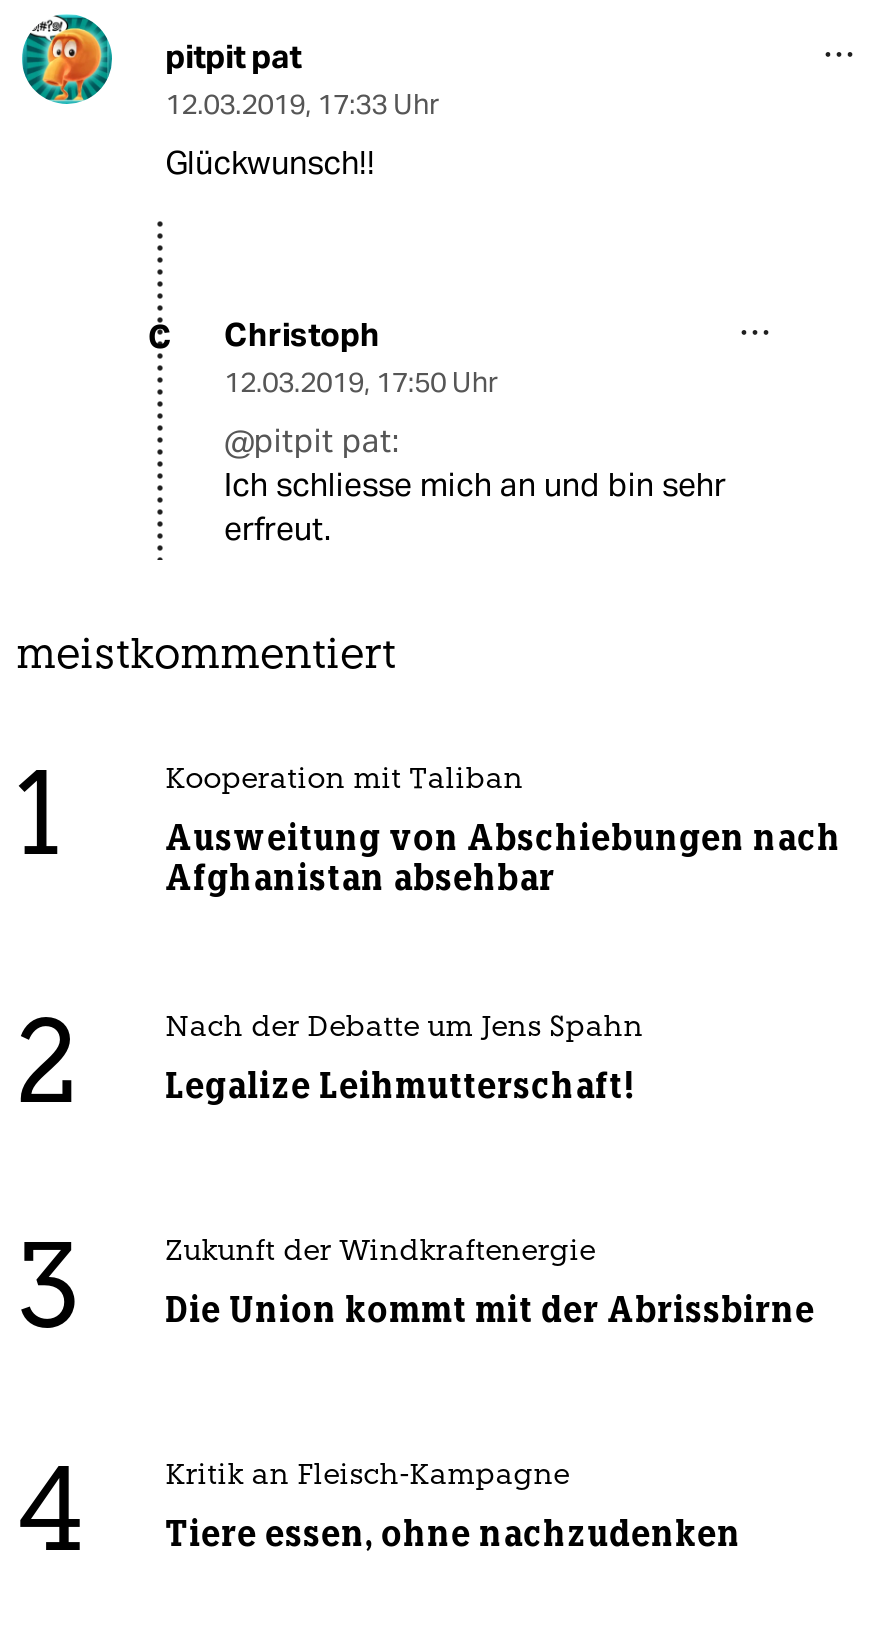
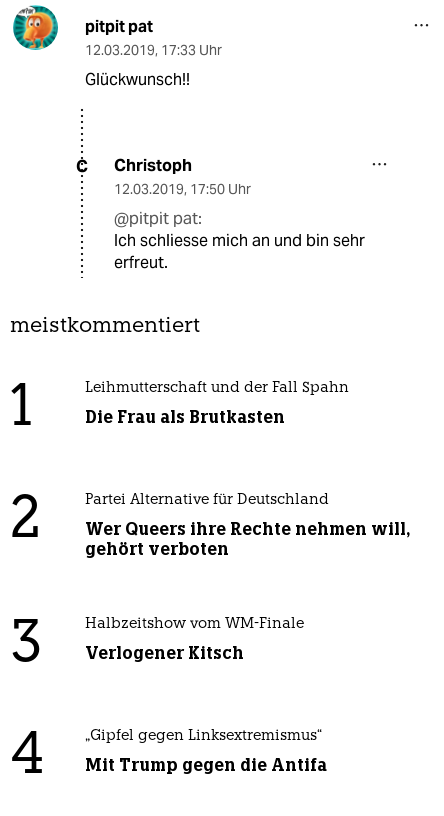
- Kooperation mit Taliban
+ Leihmutterschaft und der Fall Spahn

- Ausweitung von Abschiebungen nach
- Afghanistan absehbar
+ Die Frau als Brutkasten

- Nach der Debatte um Jens Spahn
+ Partei Alternative für Deutschland

- Legalize Leihmutterschaft!
+ Wer Queers ihre Rechte nehmen will,
+ gehört verboten

- Zukunft der Windkraftenergie
+ Halbzeitshow vom WM-Finale

- Die Union kommt mit der Abrissbirne
+ Verlogener Kitsch

- Kritik an Fleisch-Kampagne
+ „Gipfel gegen Linksextremismus“

- Tiere essen, ohne nachzudenken
+ Mit Trump gegen die Antifa
